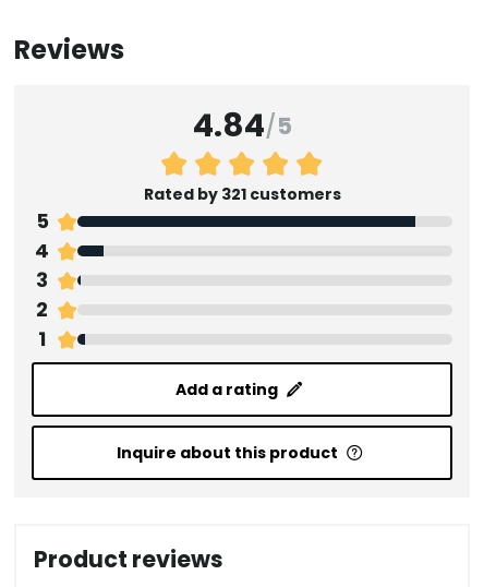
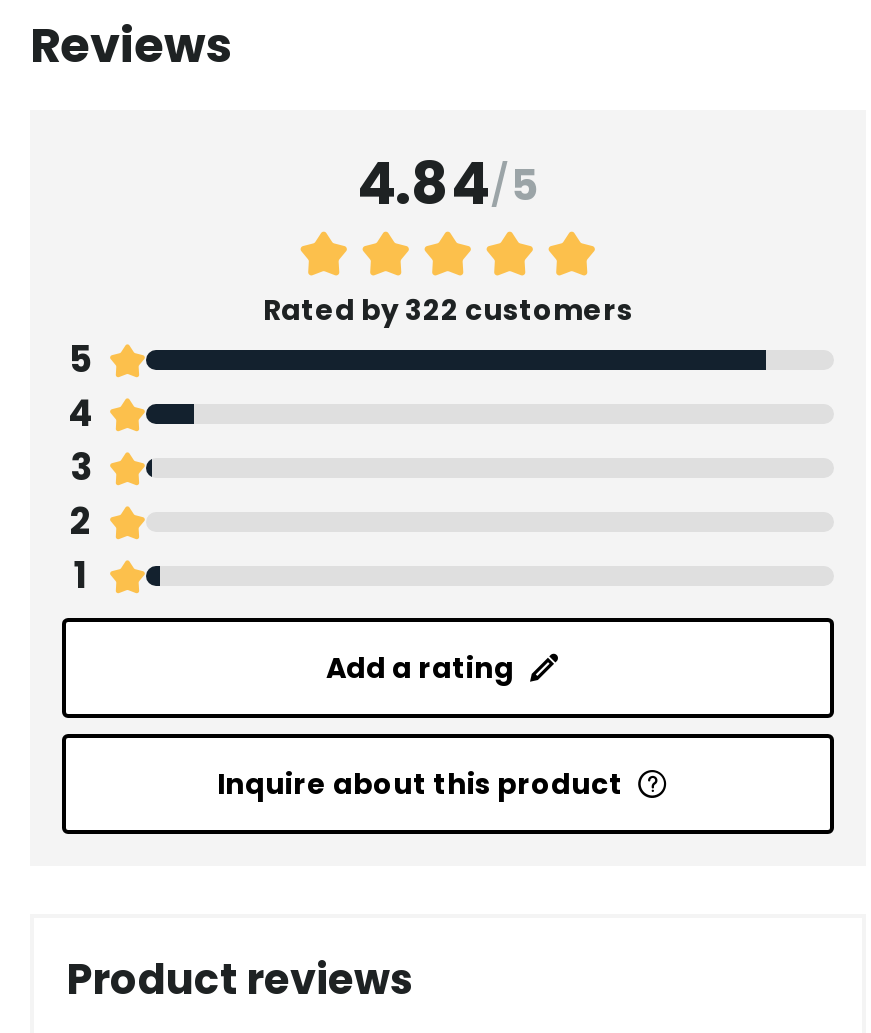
- Rated by 321 customers
+ Rated by 322 customers
